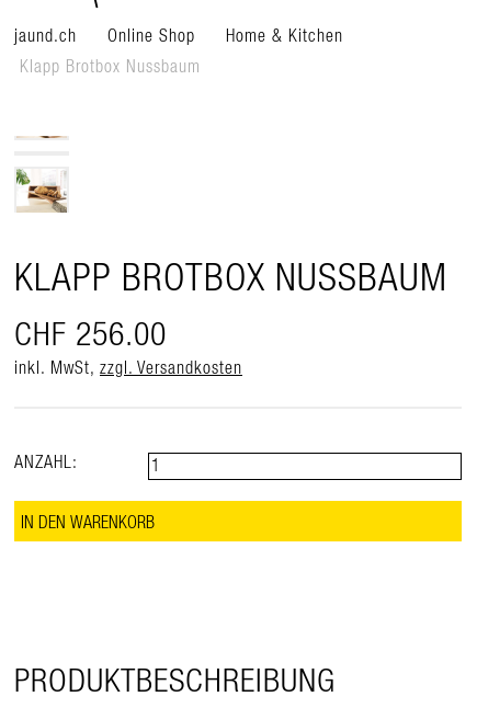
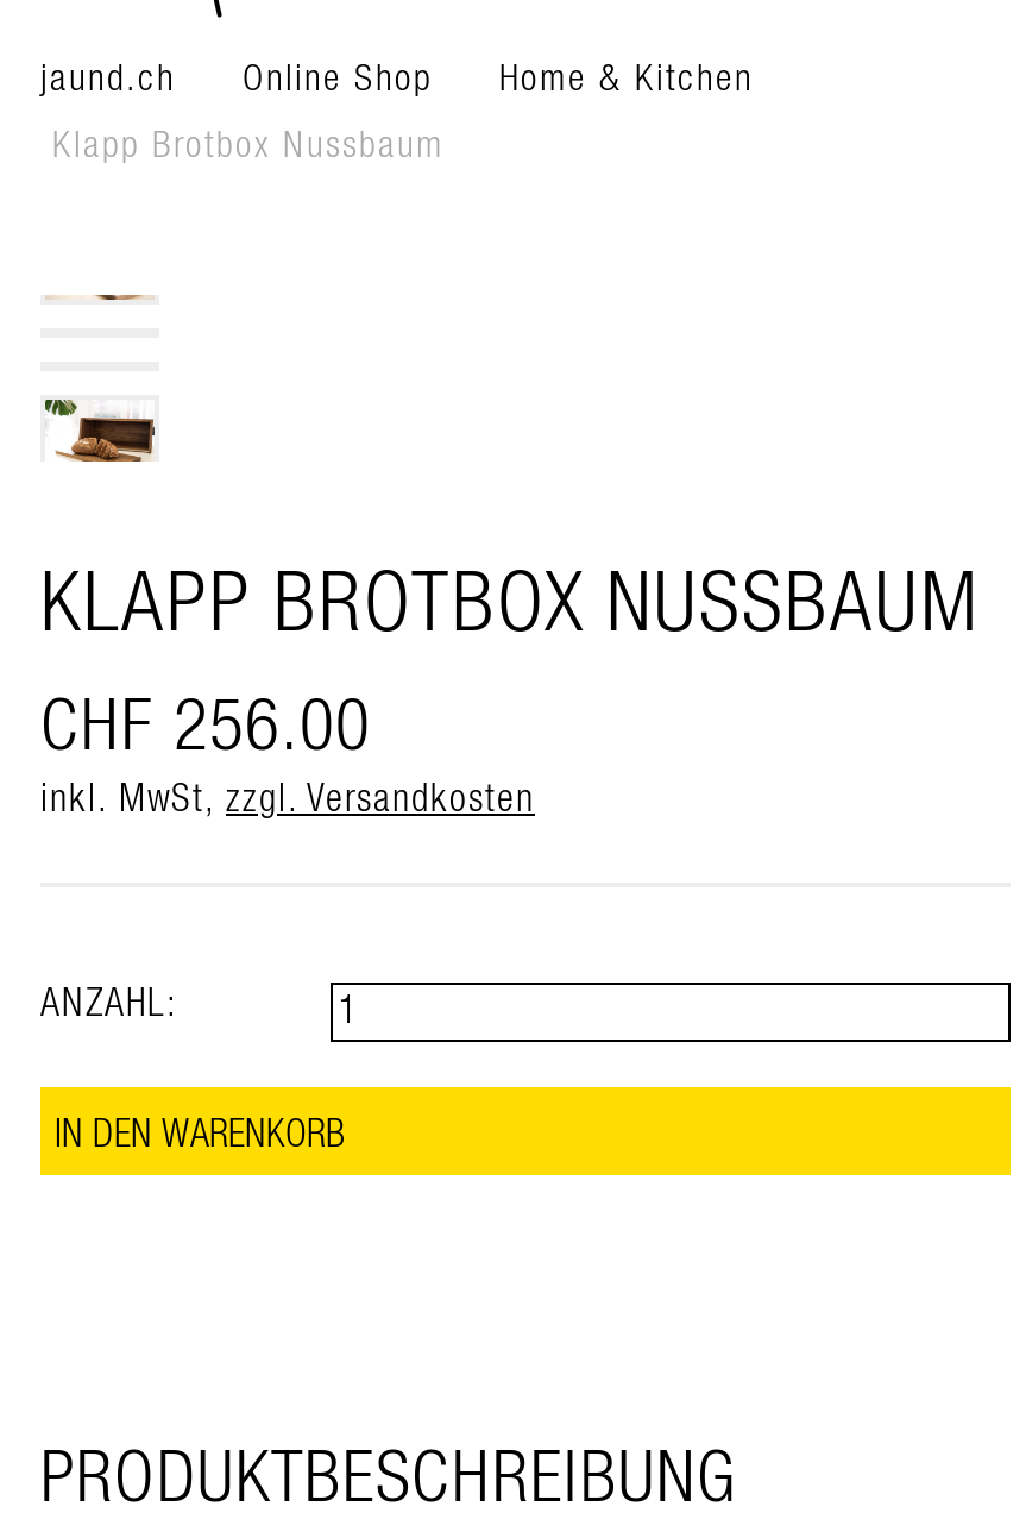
- [image]
+ [image]
